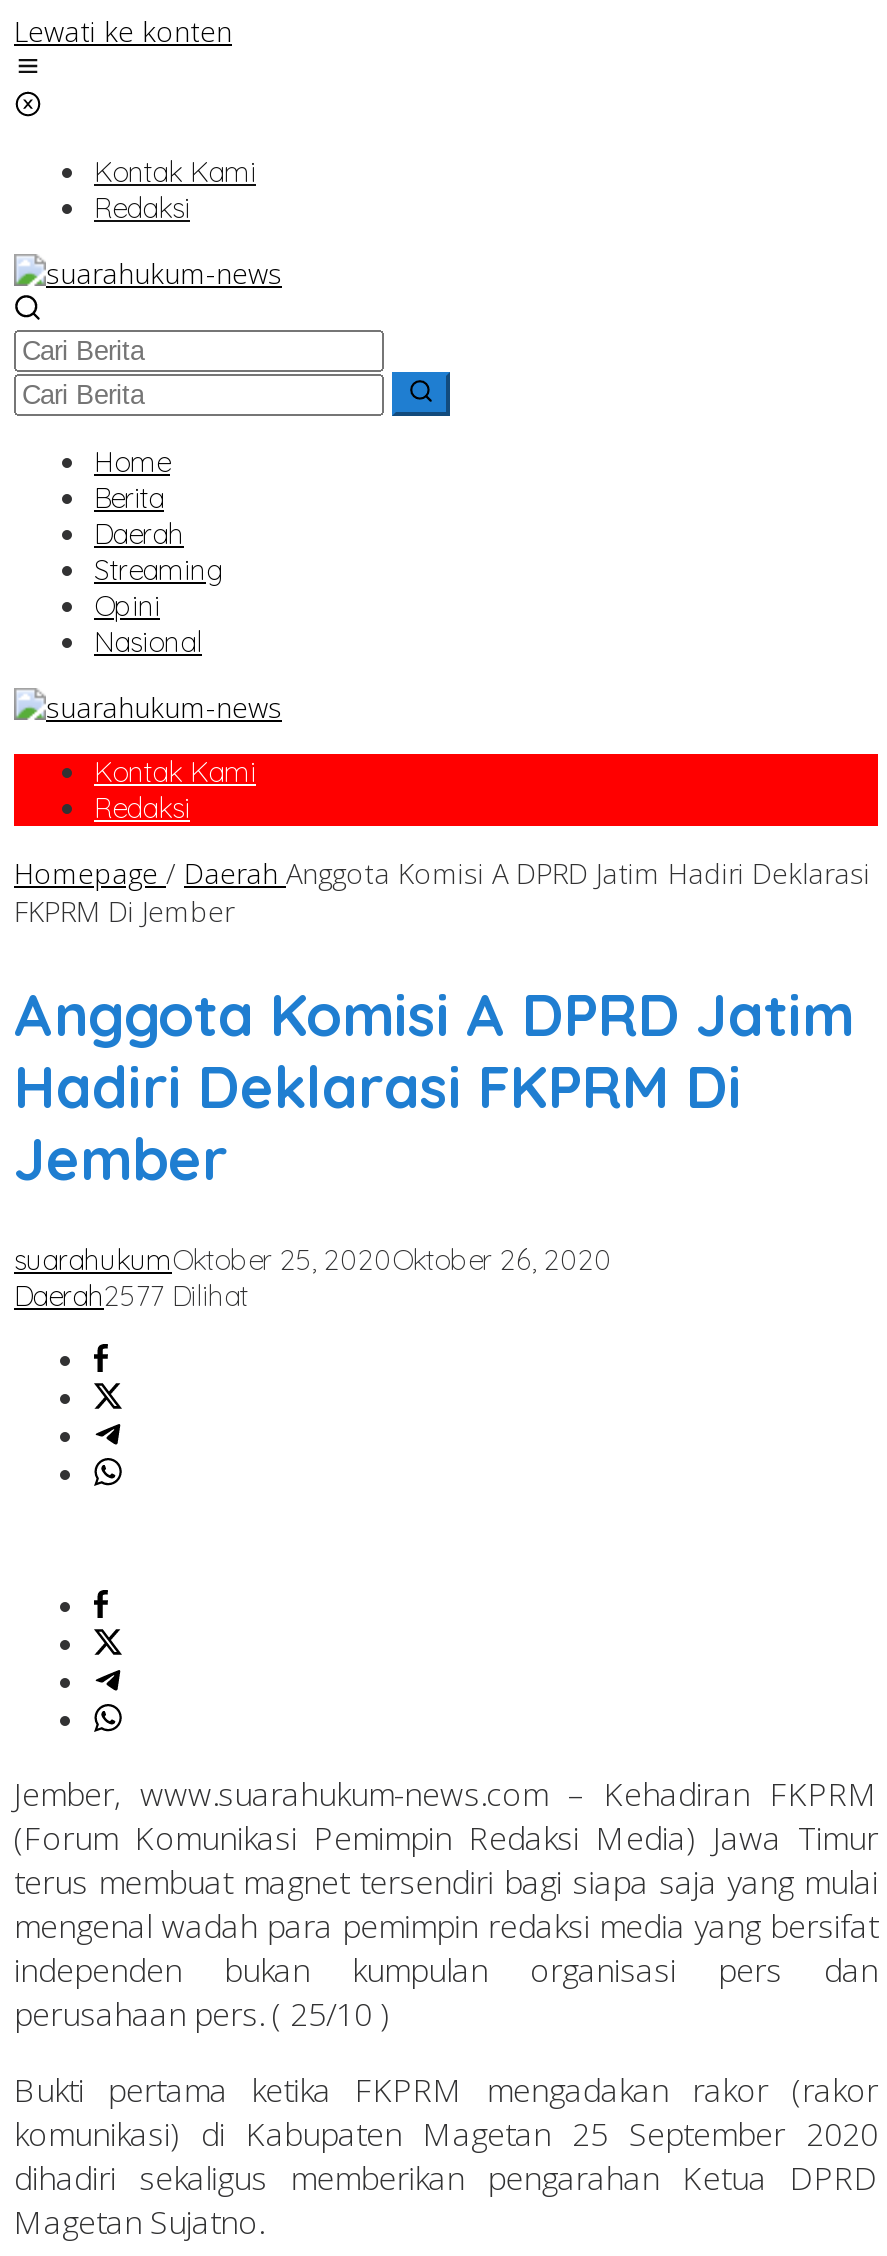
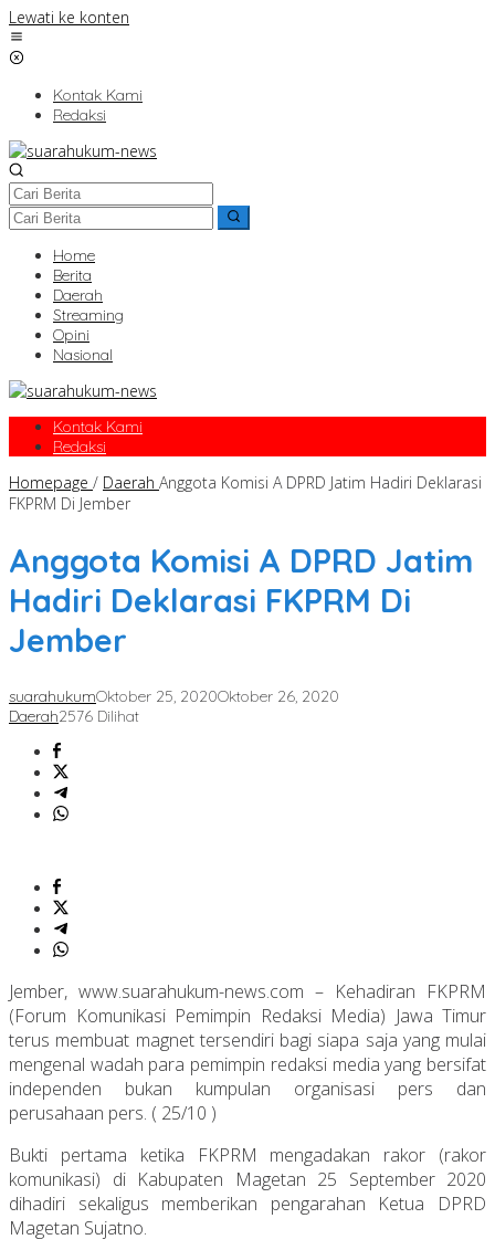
- Daerah2577 Dilihat
+ Daerah2576 Dilihat
